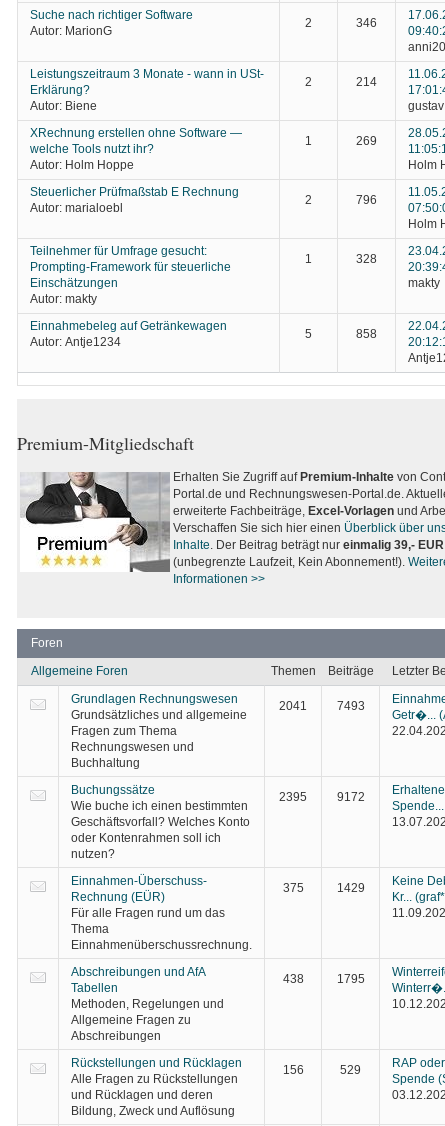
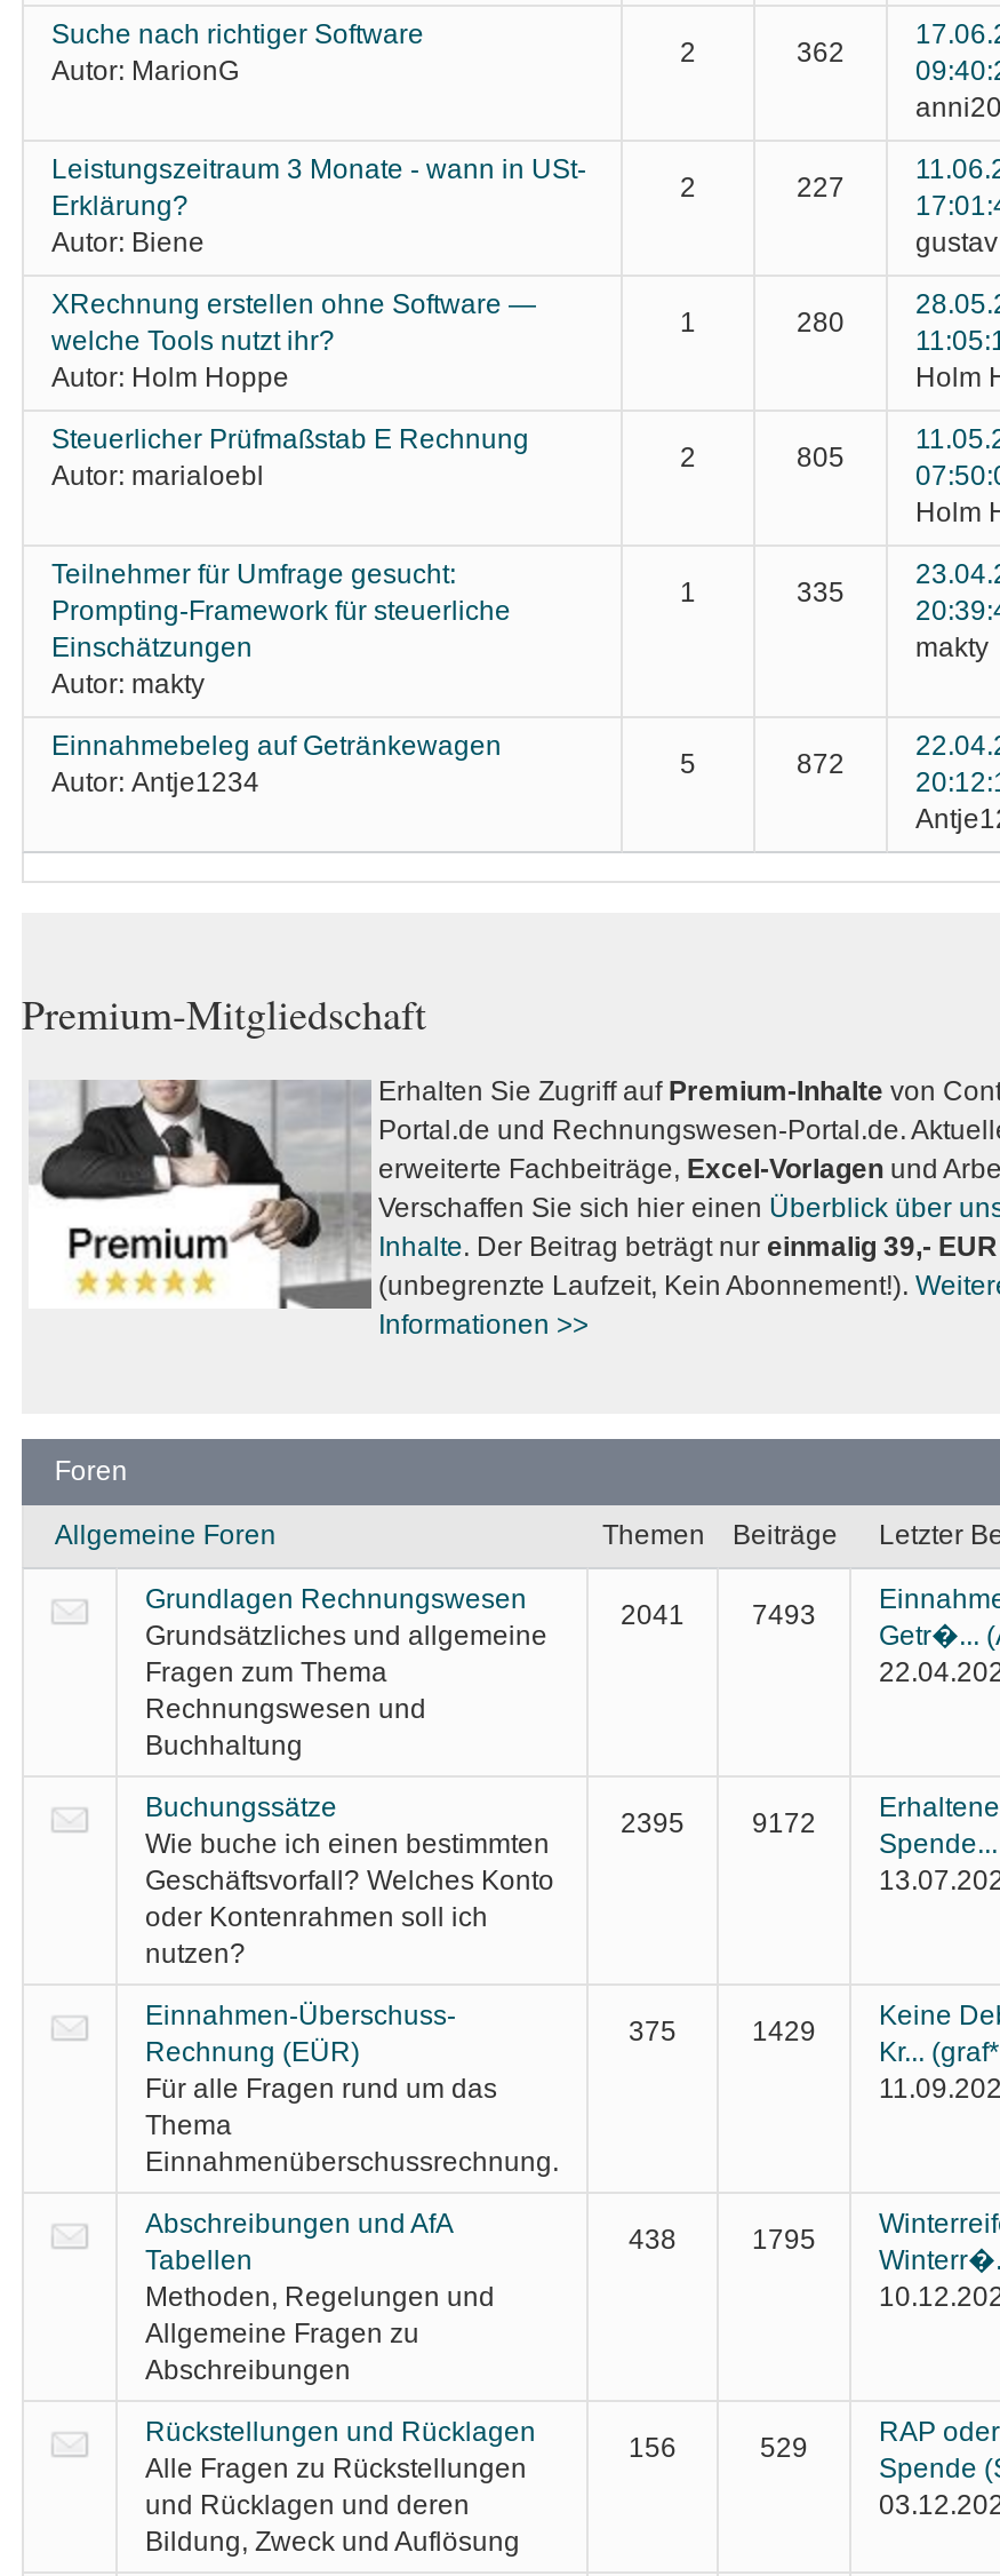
- 346
+ 362

- 214
+ 227

- 269
+ 280

- 796
+ 805

- 328
+ 335

- 858
+ 872
